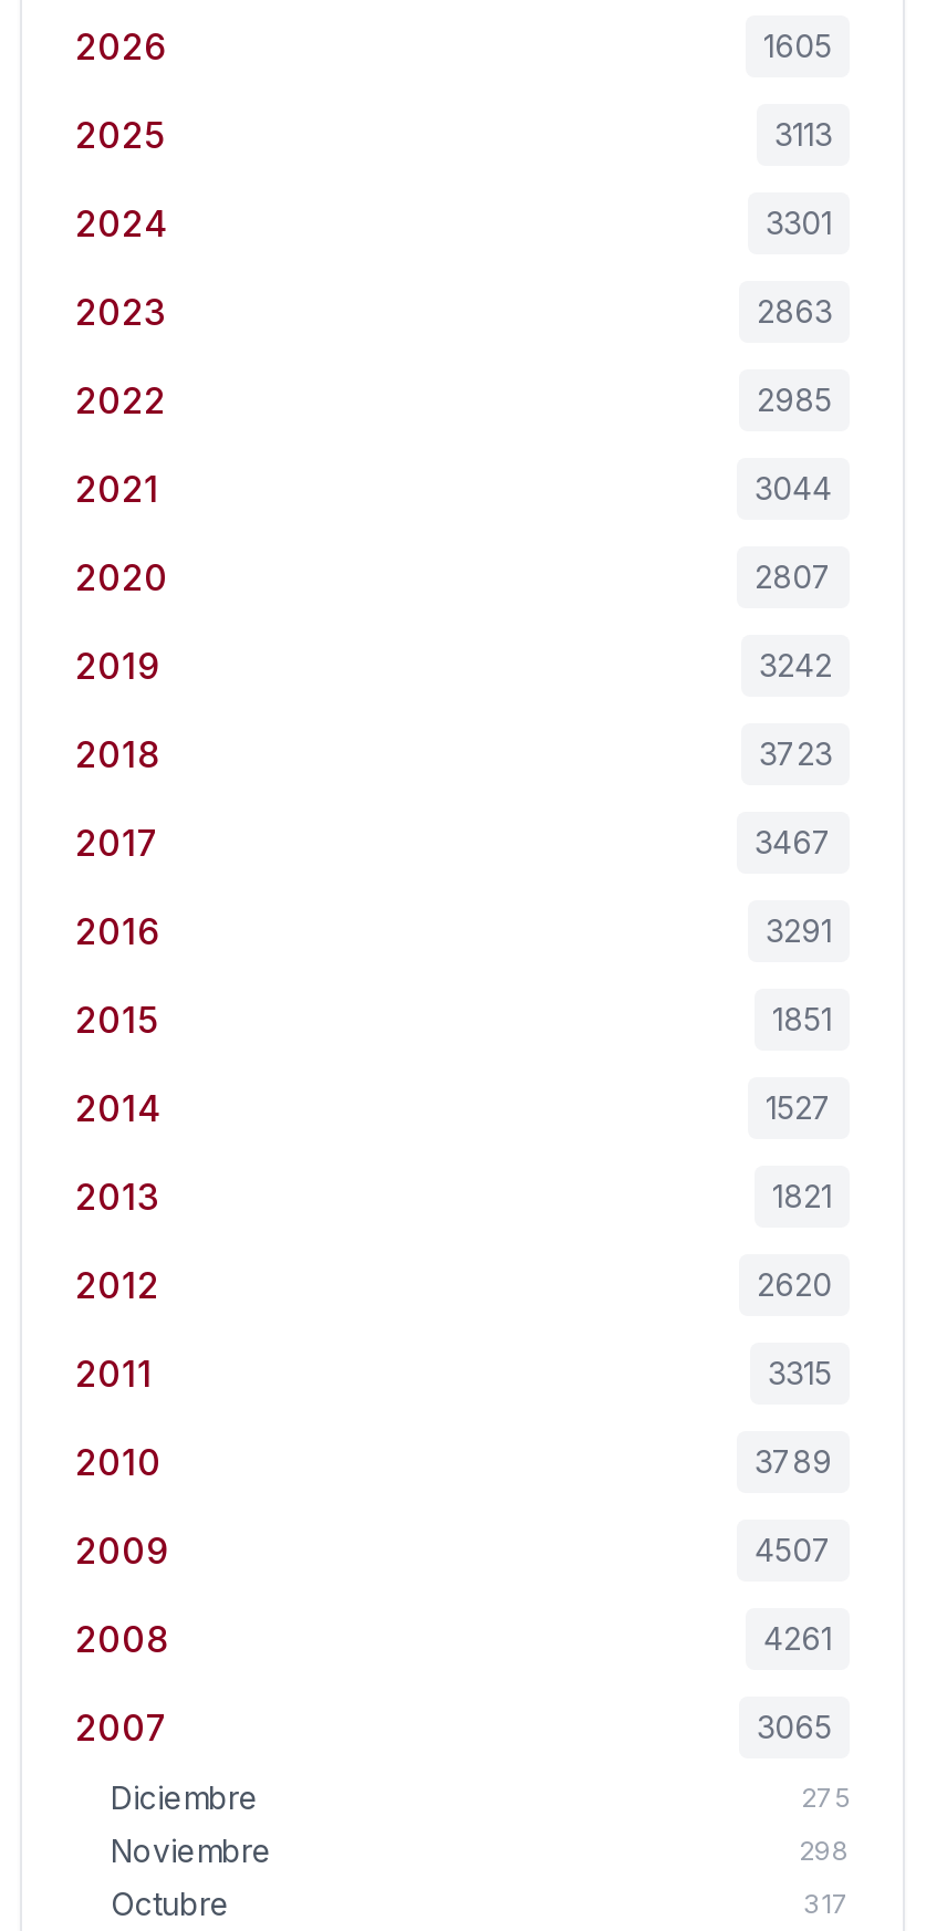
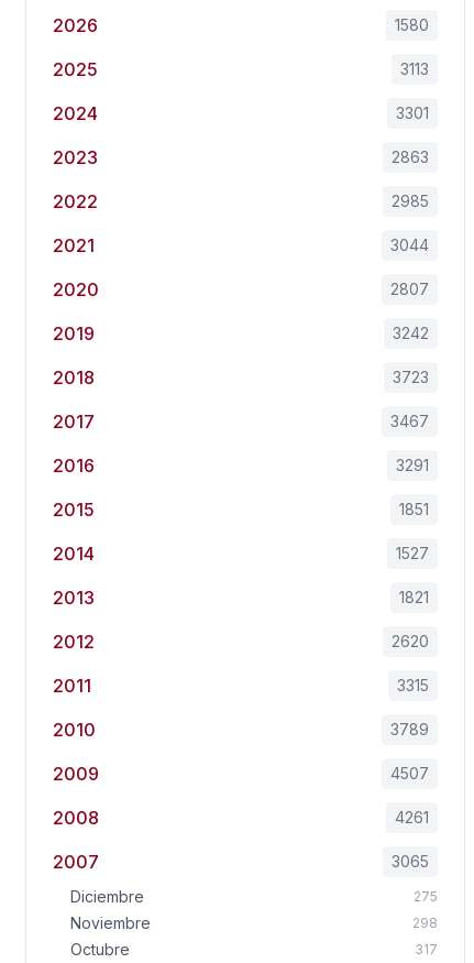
- 1605
+ 1580
